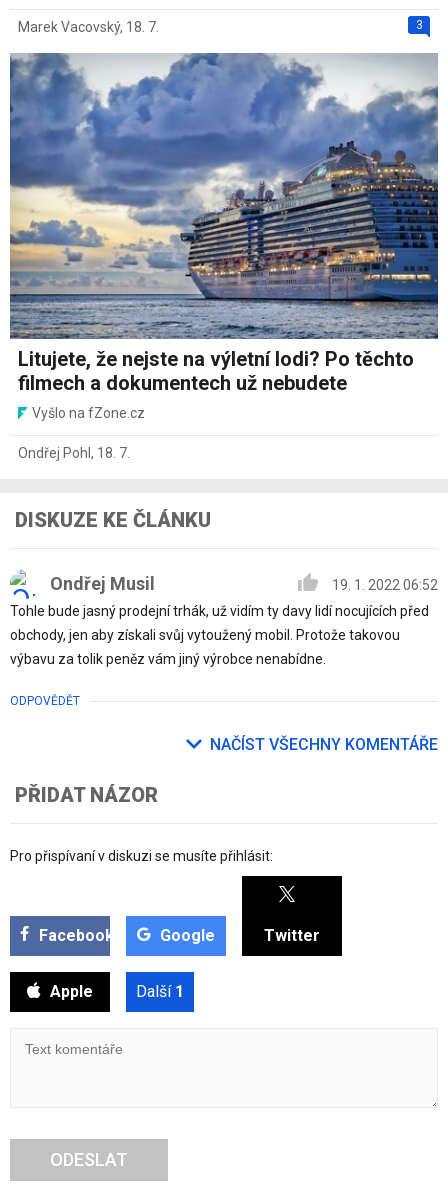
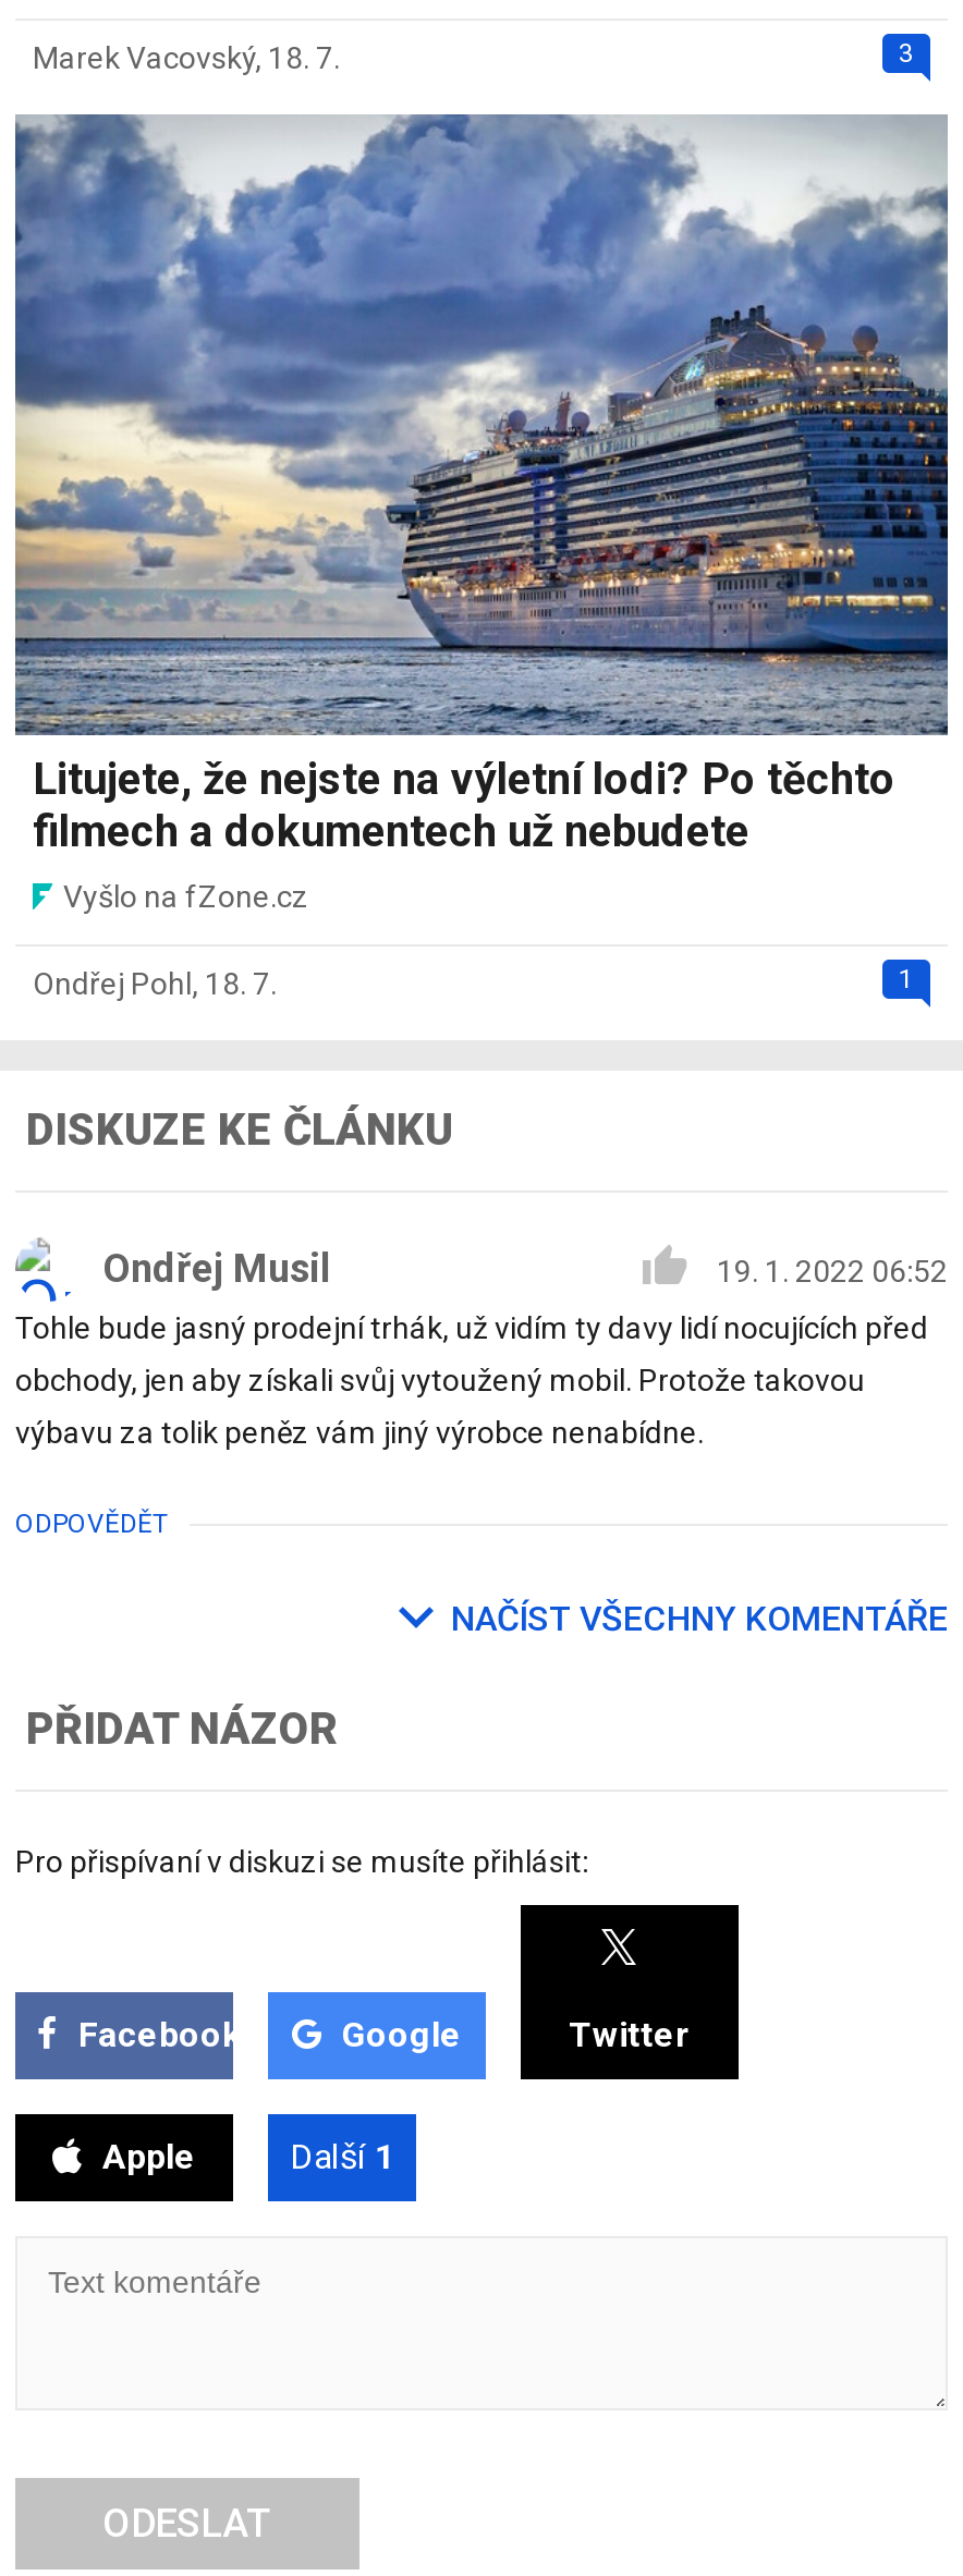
+ 1
